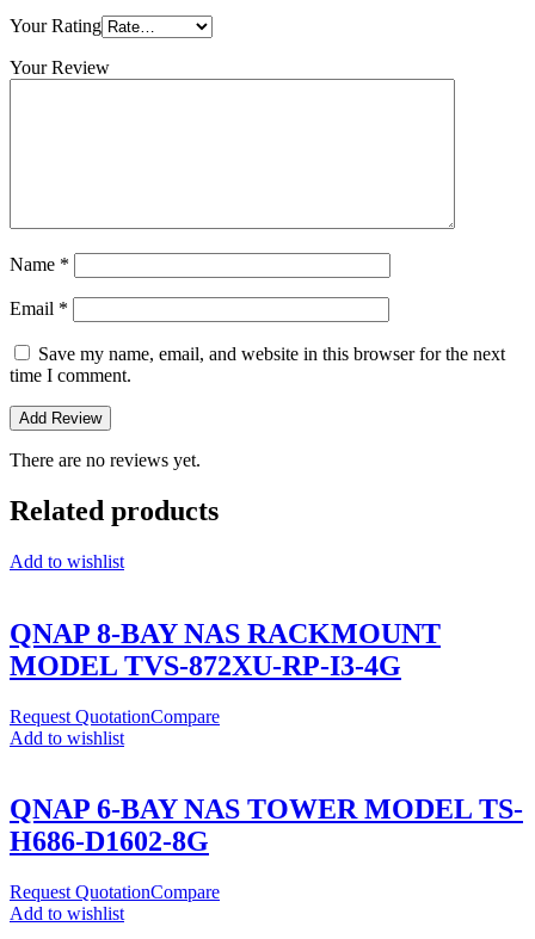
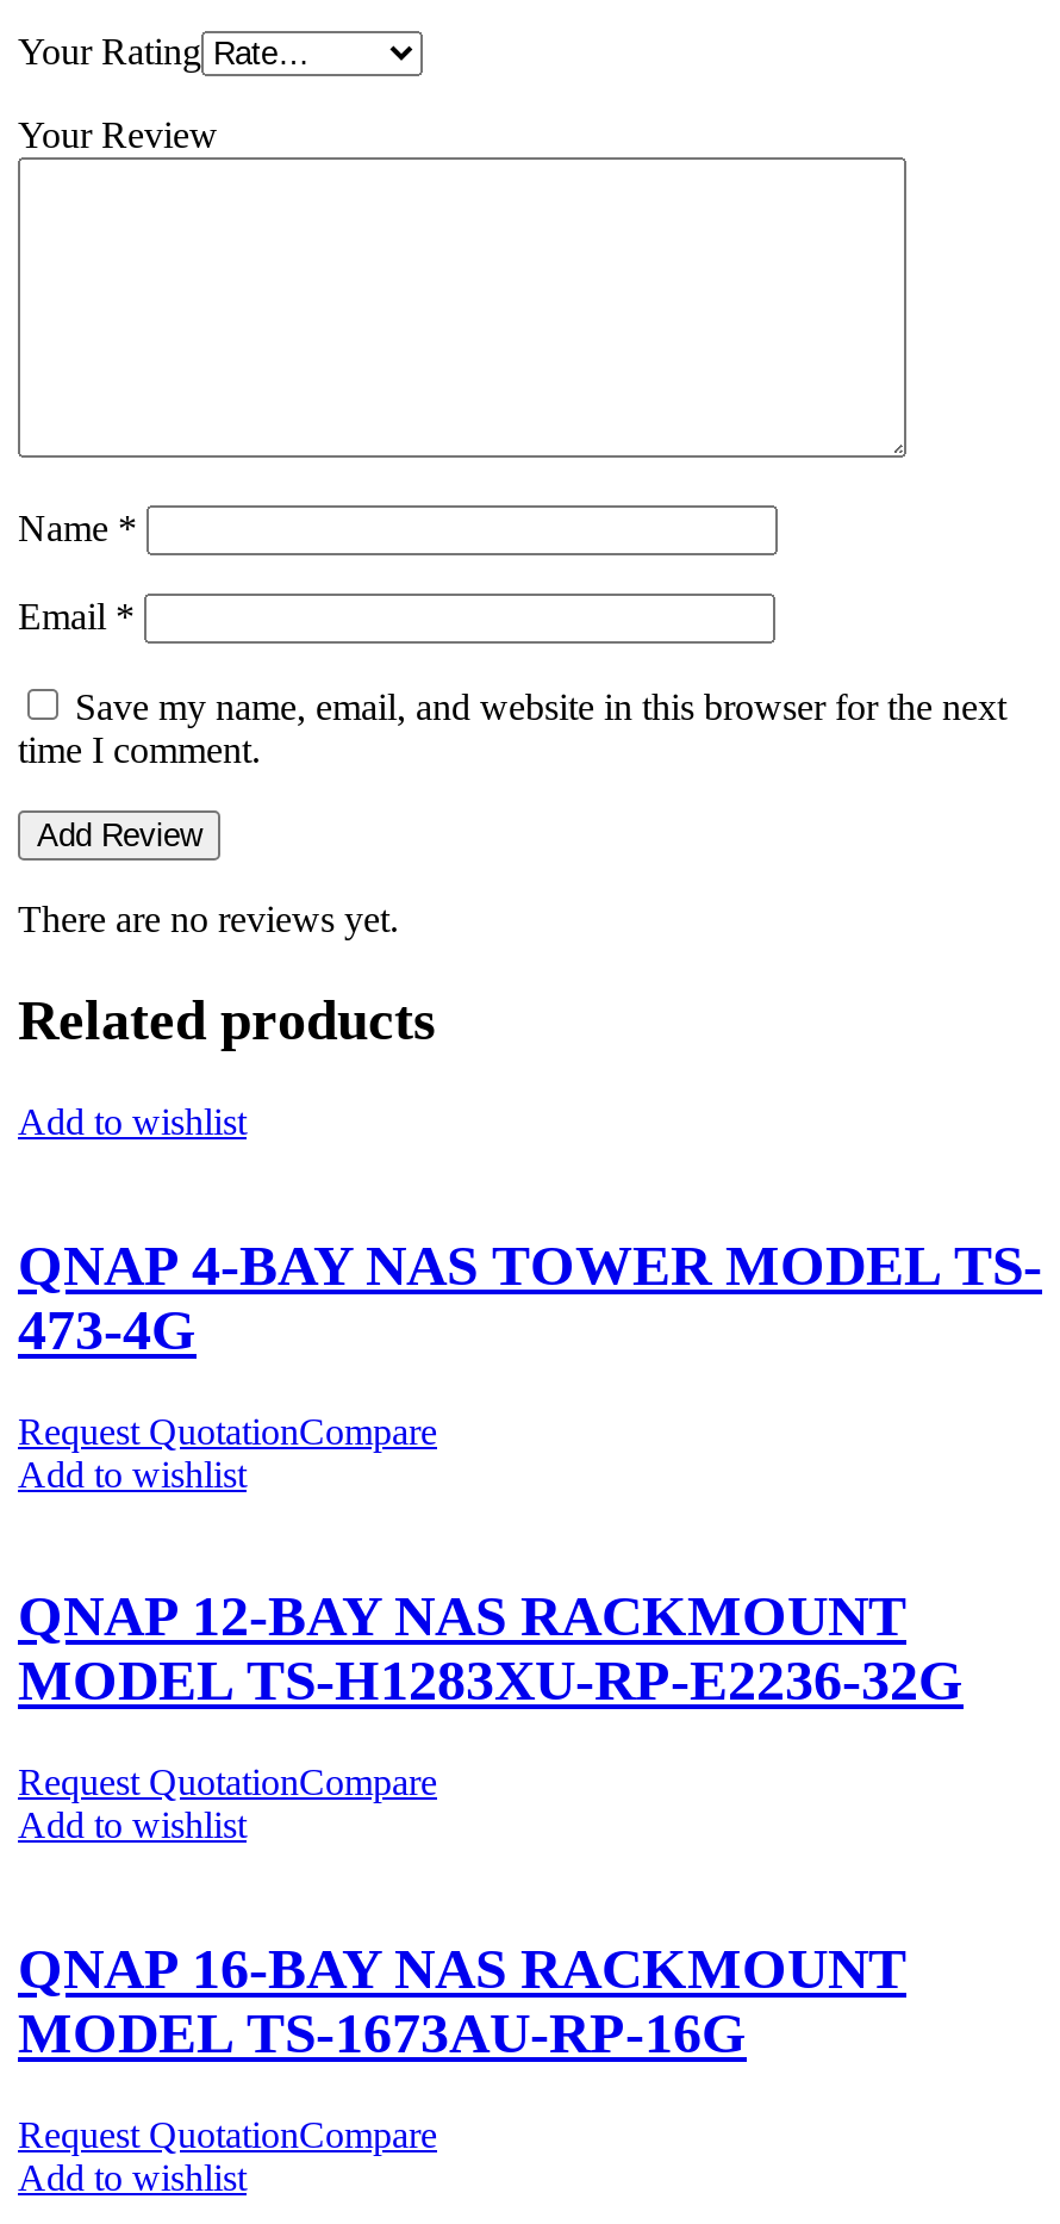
- QNAP 8-BAY NAS RACKMOUNT
- MODEL TVS-872XU-RP-I3-4G
+ QNAP 4-BAY NAS TOWER MODEL TS-
+ 473-4G

- QNAP 6-BAY NAS TOWER MODEL TS-
- H686-D1602-8G
+ QNAP 12-BAY NAS RACKMOUNT
+ MODEL TS-H1283XU-RP-E2236-32G
+ Request QuotationCompare
+ Add to wishlist
+ QNAP 16-BAY NAS RACKMOUNT
+ MODEL TS-1673AU-RP-16G
